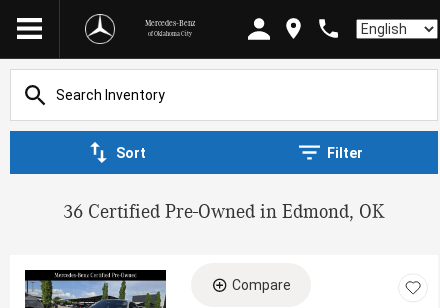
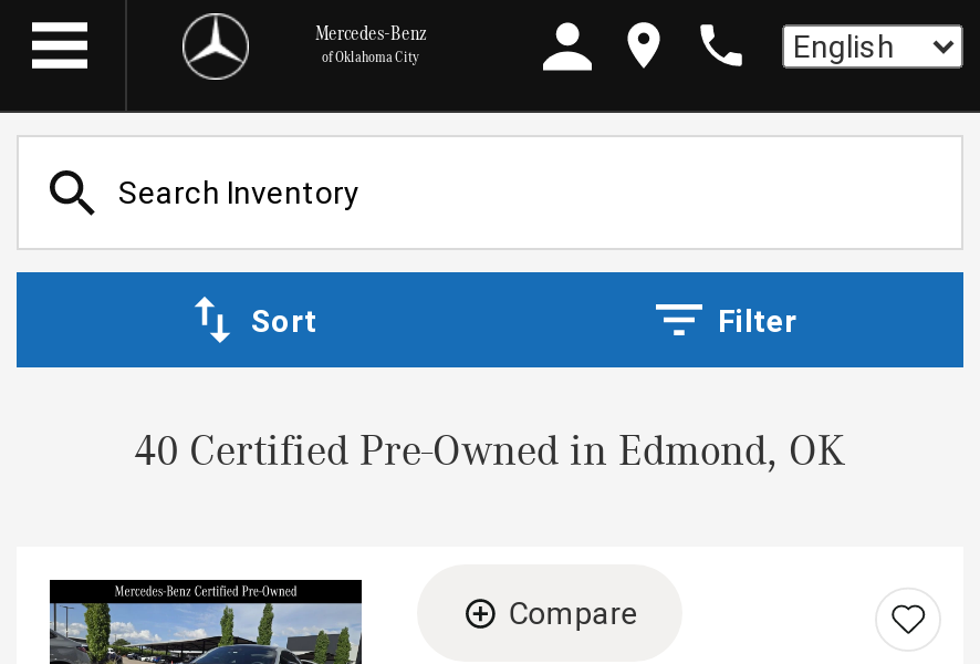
- 36 Certified Pre-Owned in Edmond, OK
+ 40 Certified Pre-Owned in Edmond, OK
